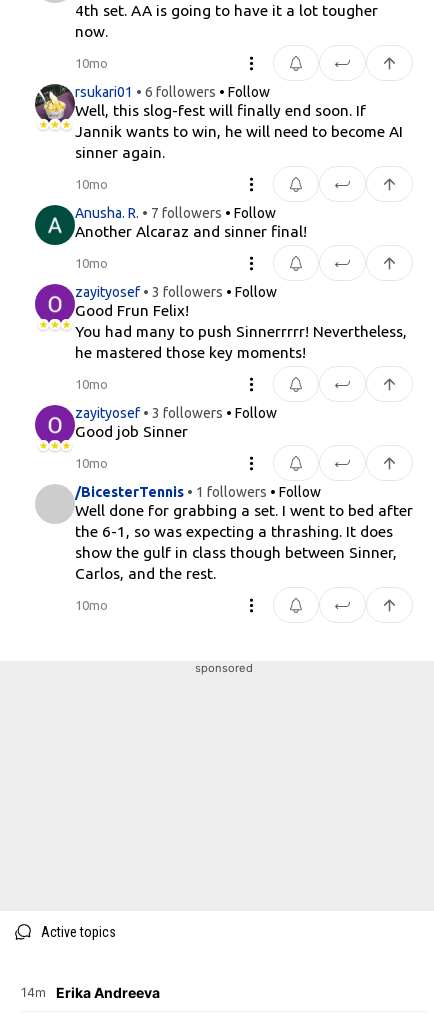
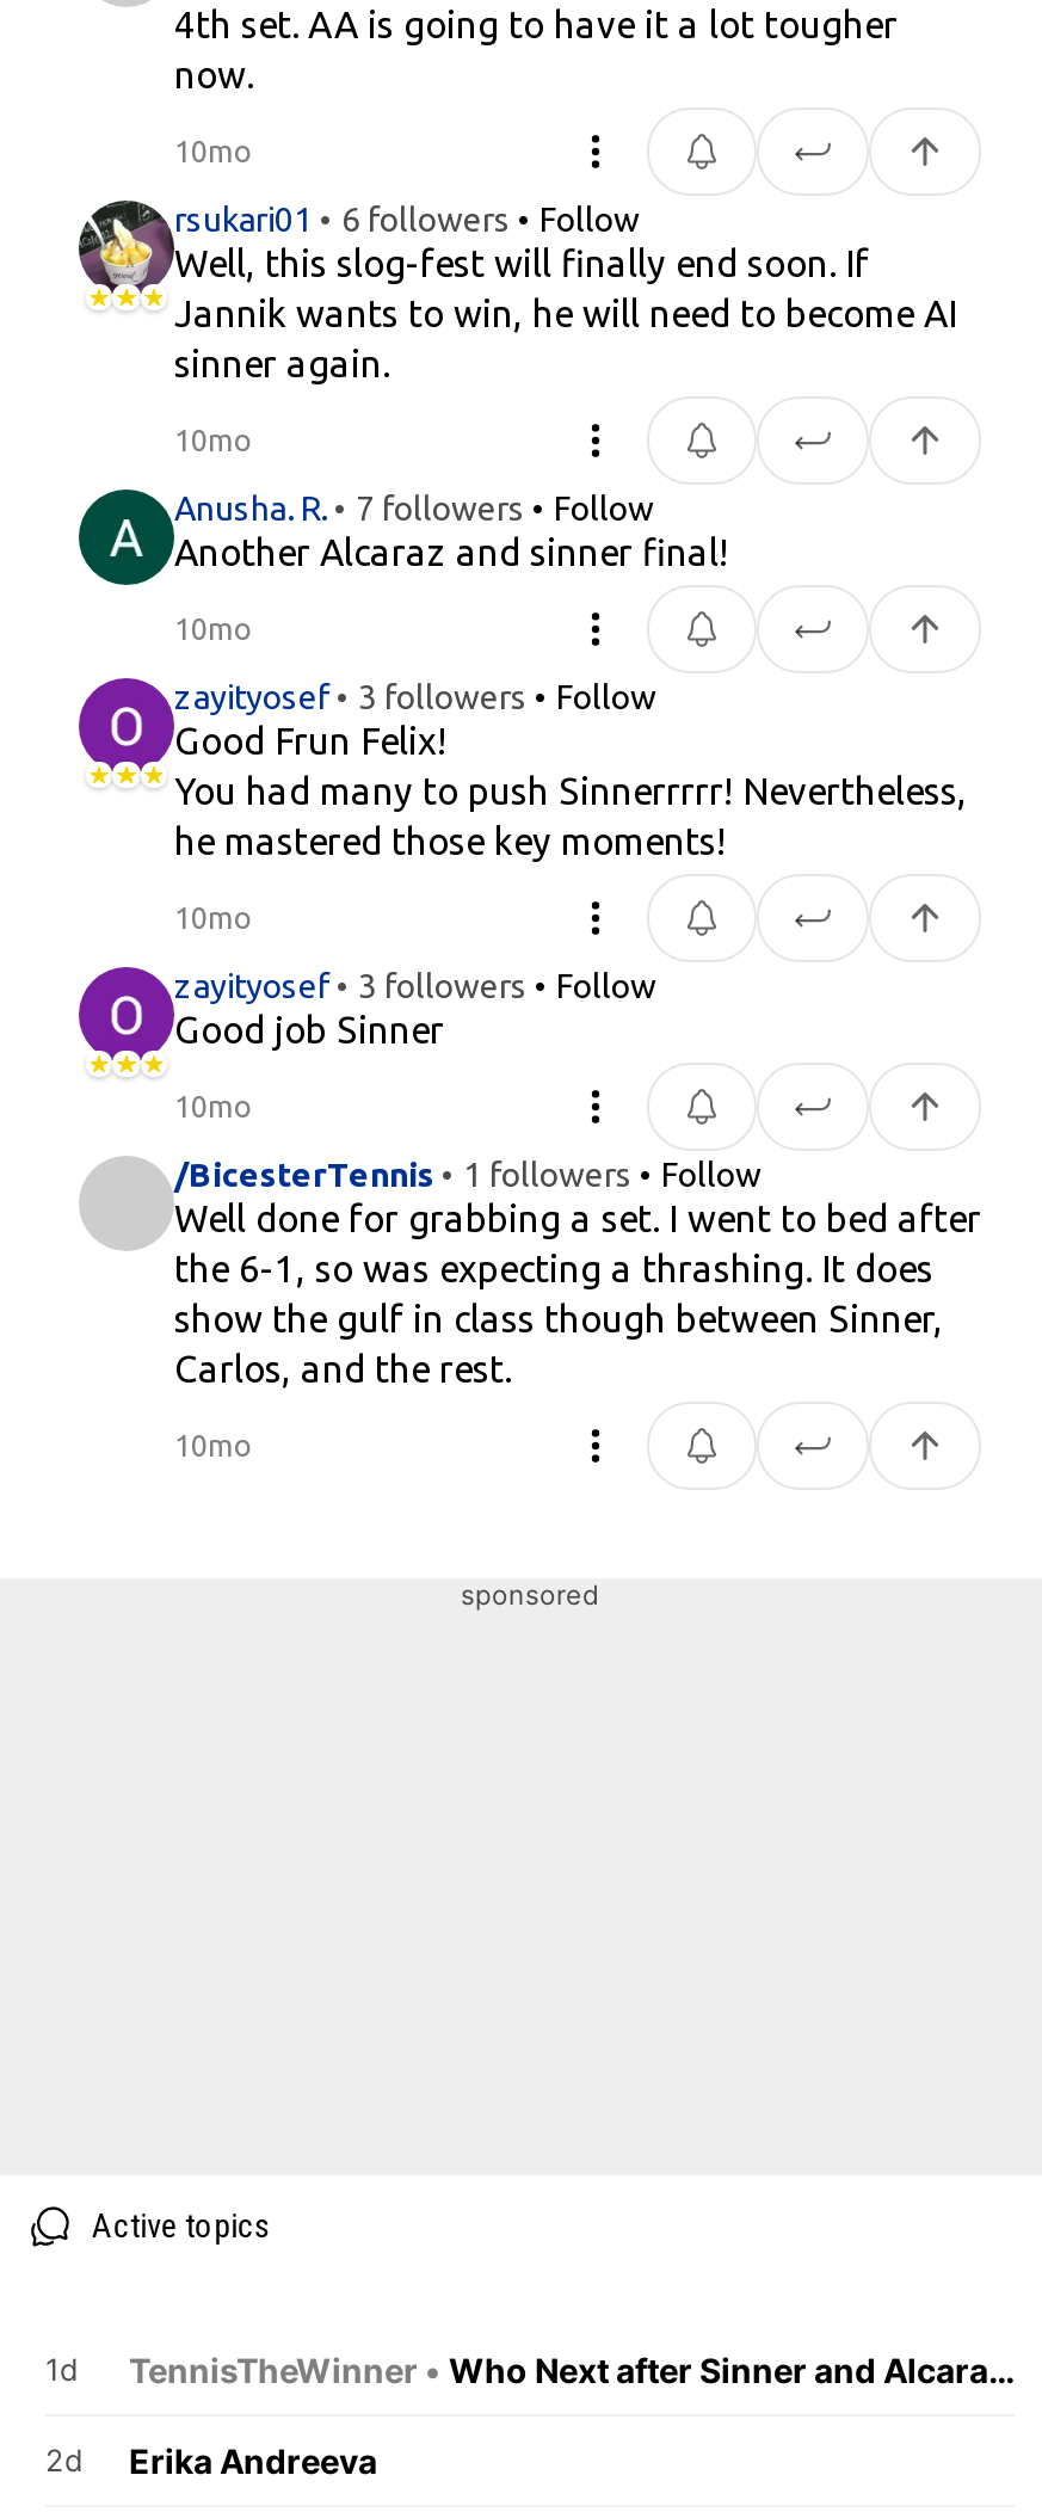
- 14m
+ 1d
+ TennisTheWinner • Who Next after Sinner and Alcaraz?
+ 2d
